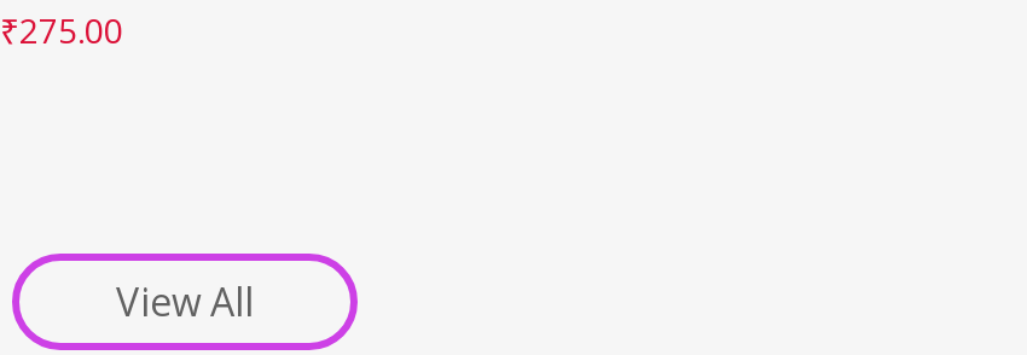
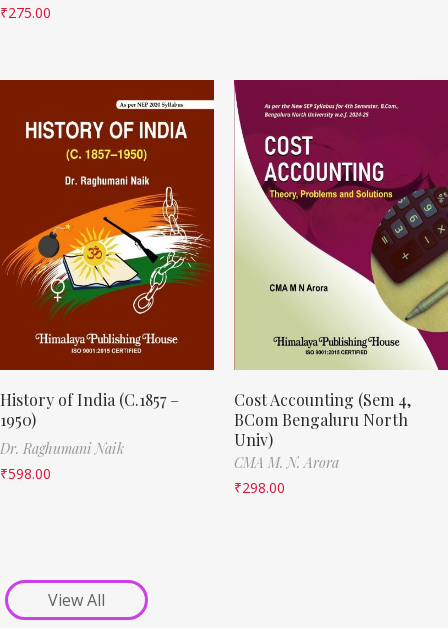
+ [image]
+ History of India (C.1857 –
+ 1950)
+ Dr. Raghumani Naik
+ ₹598.00

+ [image]
+ Cost Accounting (Sem 4,
+ BCom Bengaluru North
+ Univ)
+ CMA M. N. Arora
+ ₹298.00
